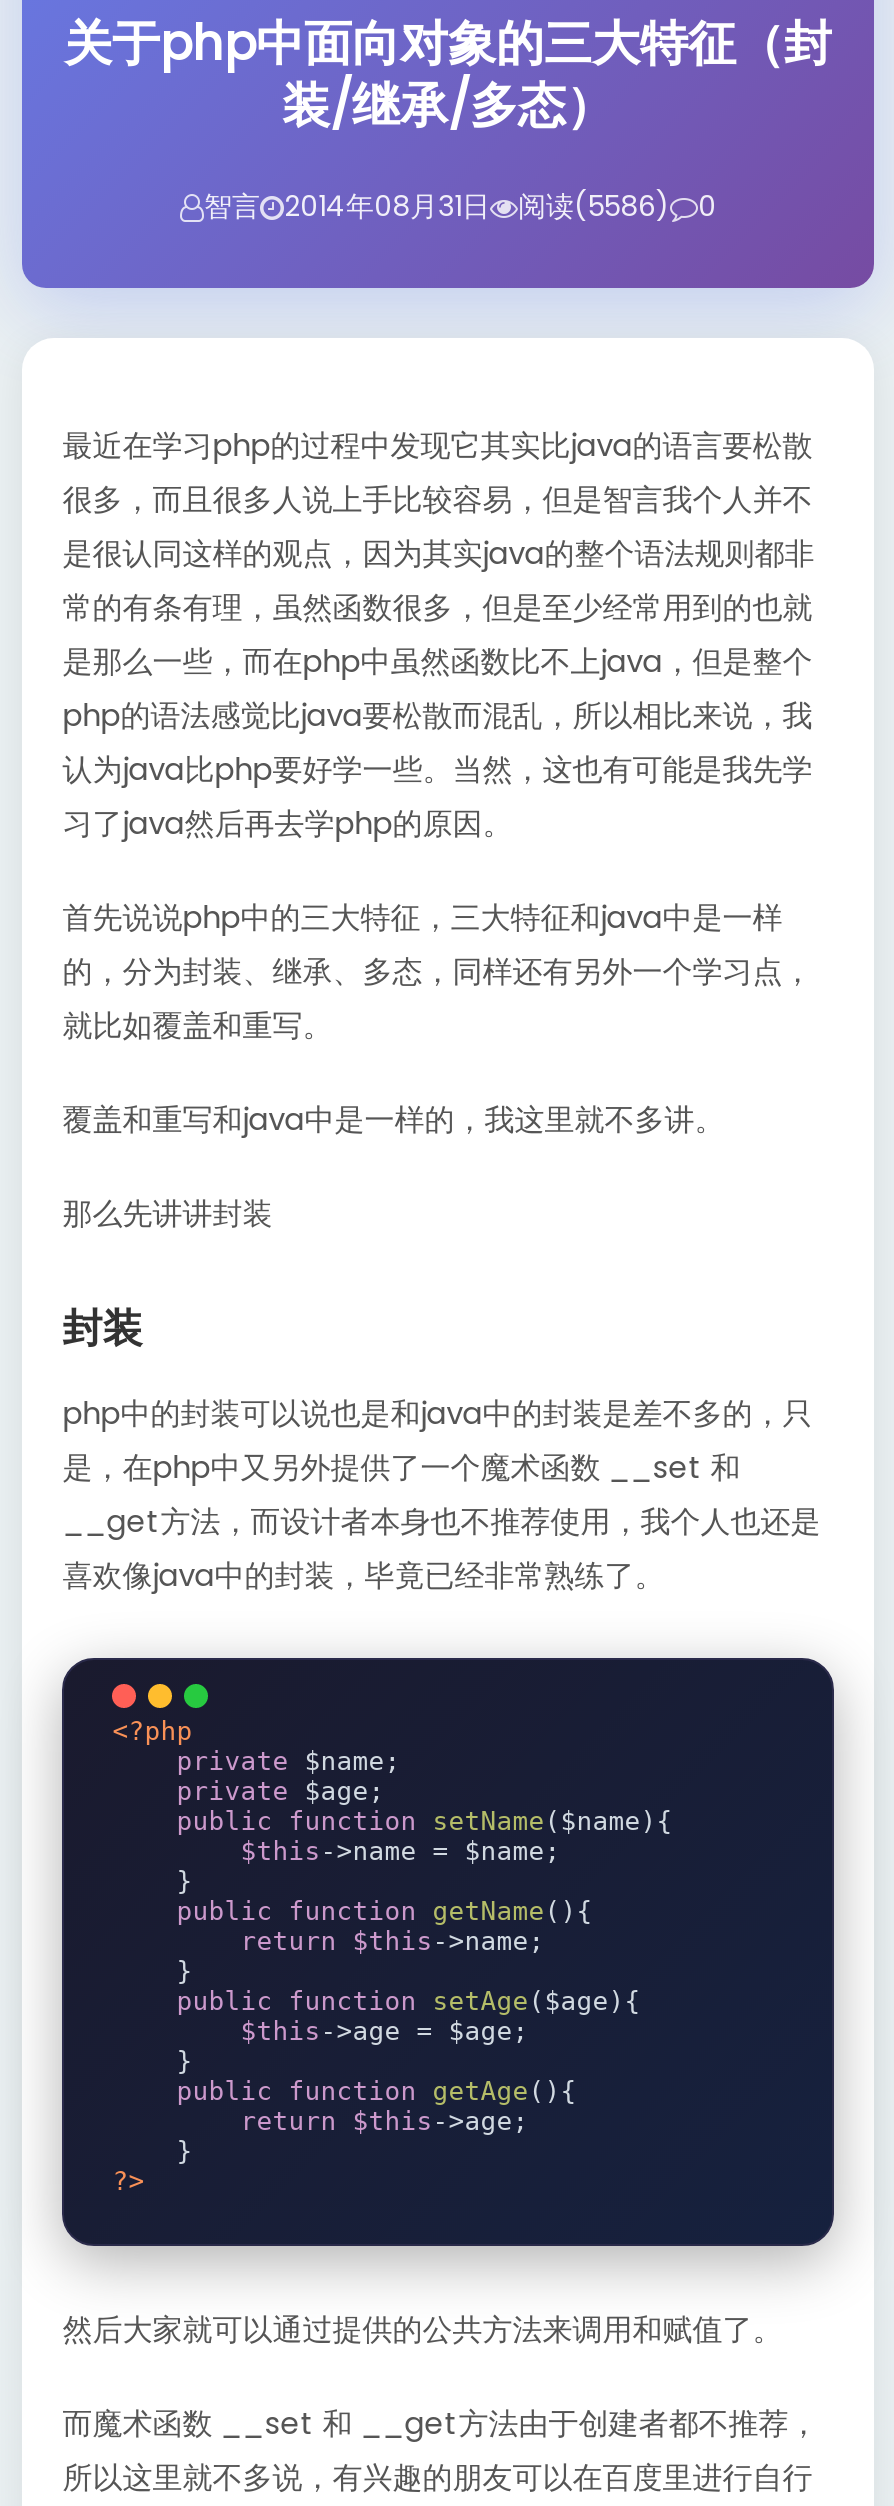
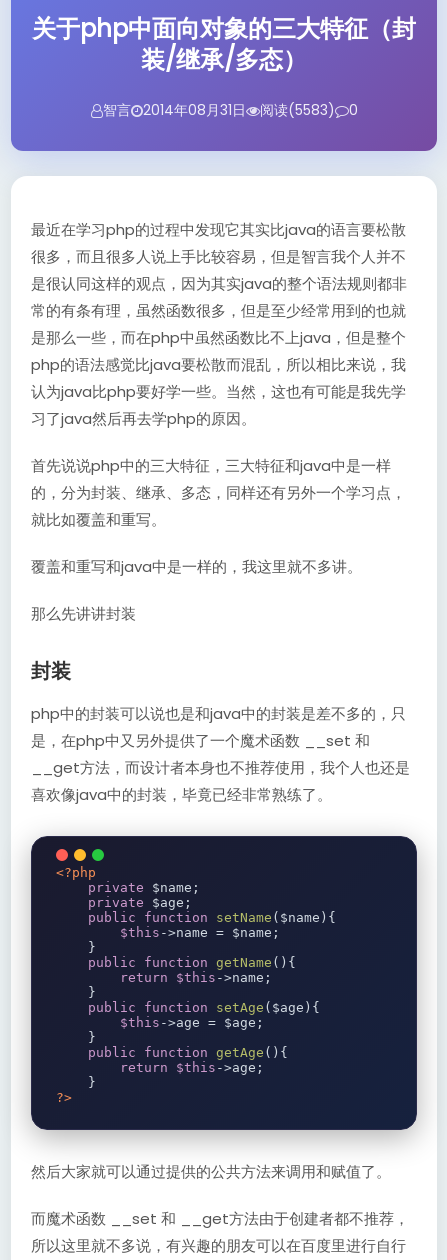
- 智言 2014年08月31日 阅读(5586) 0
+ 智言 2014年08月31日 阅读(5583) 0
